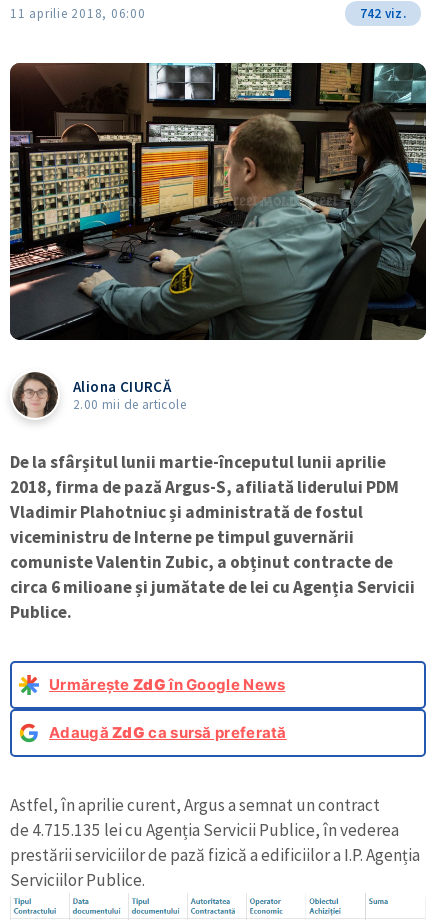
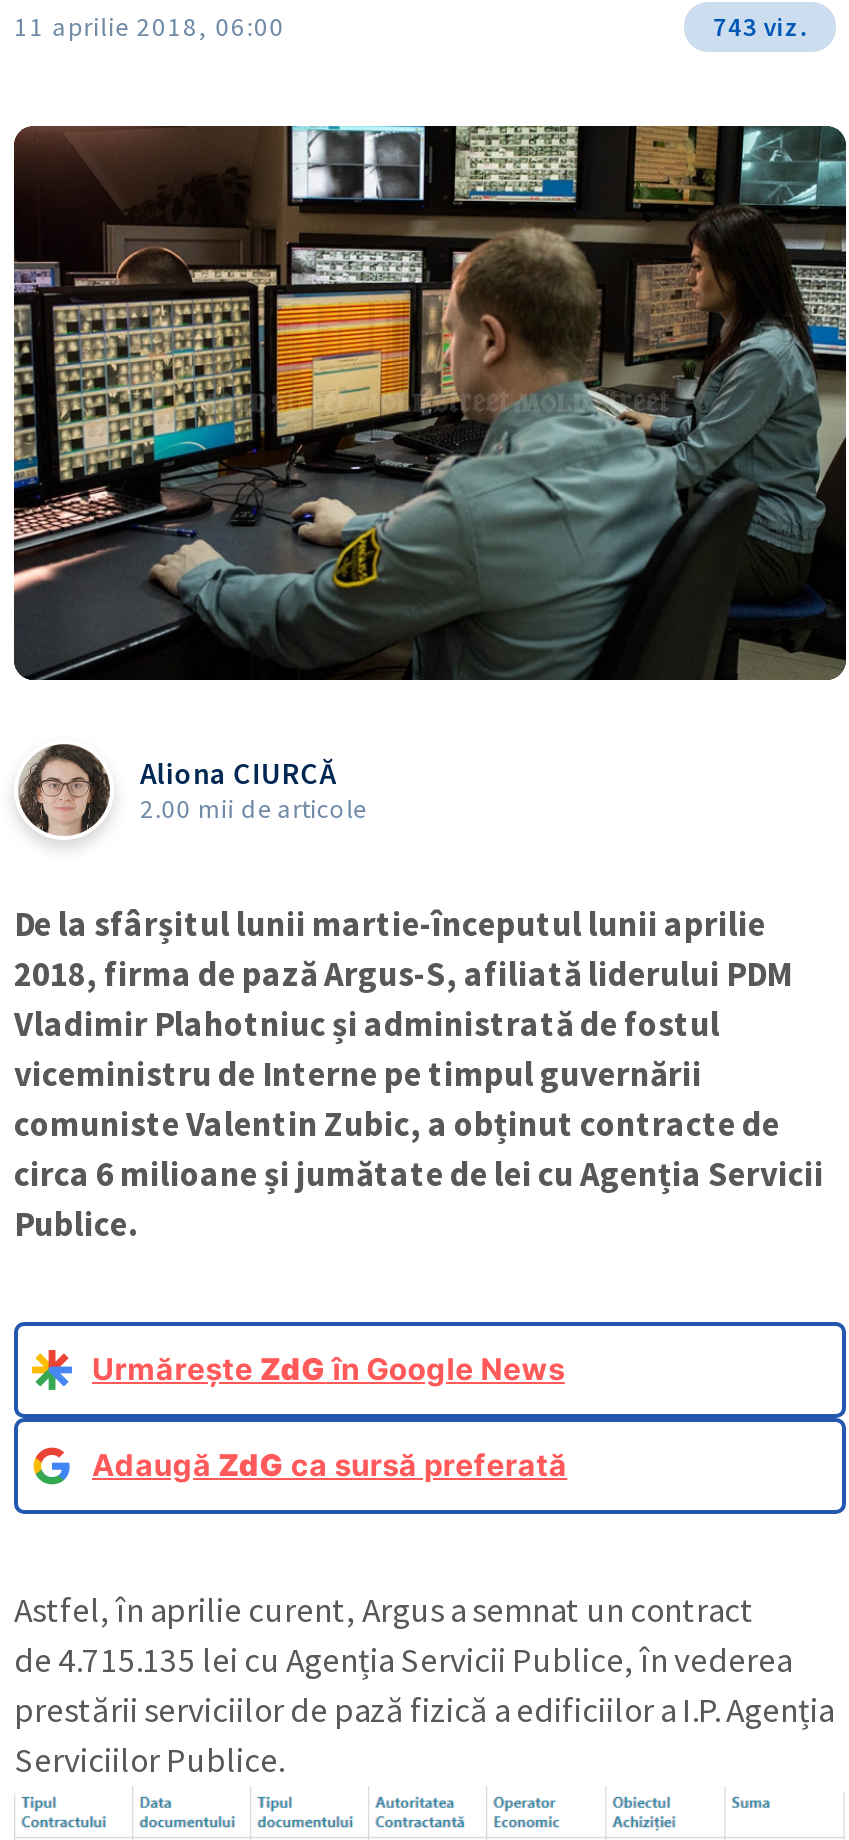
- 742 viz.
+ 743 viz.
